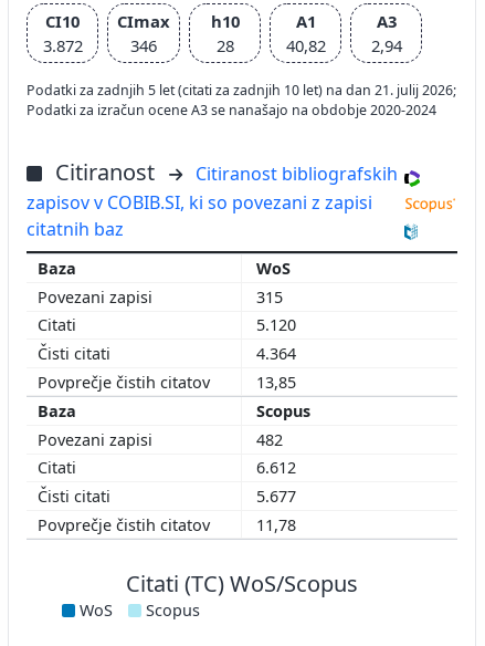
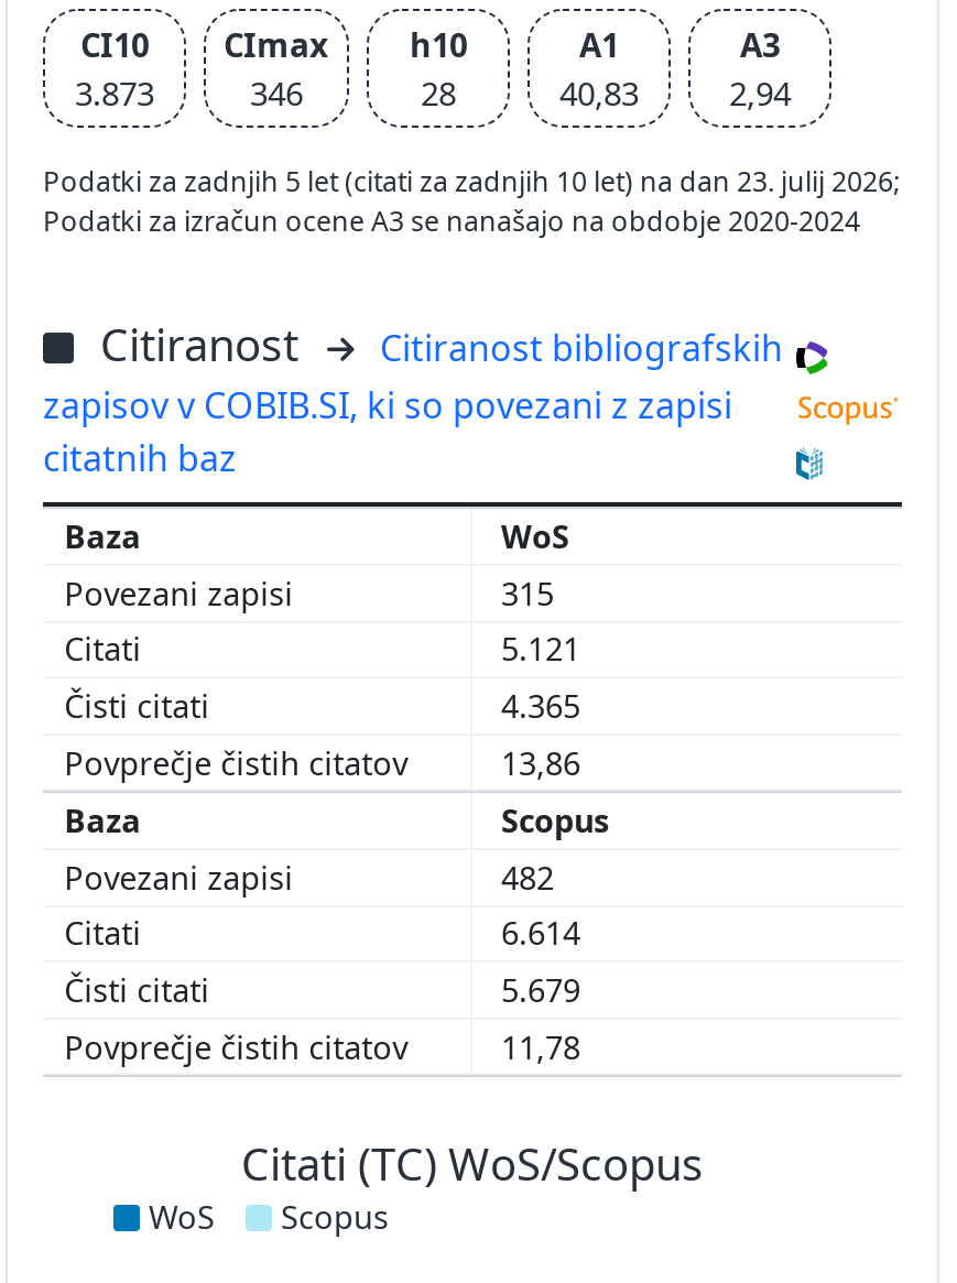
- 3.872
+ 3.873

- 40,82
+ 40,83

- Podatki za zadnjih 5 let (citati za zadnjih 10 let) na dan 21. julij 2026;
+ Podatki za zadnjih 5 let (citati za zadnjih 10 let) na dan 23. julij 2026;

- 5.120
+ 5.121

- 4.364
+ 4.365

- 13,85
+ 13,86

- 6.612
+ 6.614

- 5.677
+ 5.679
